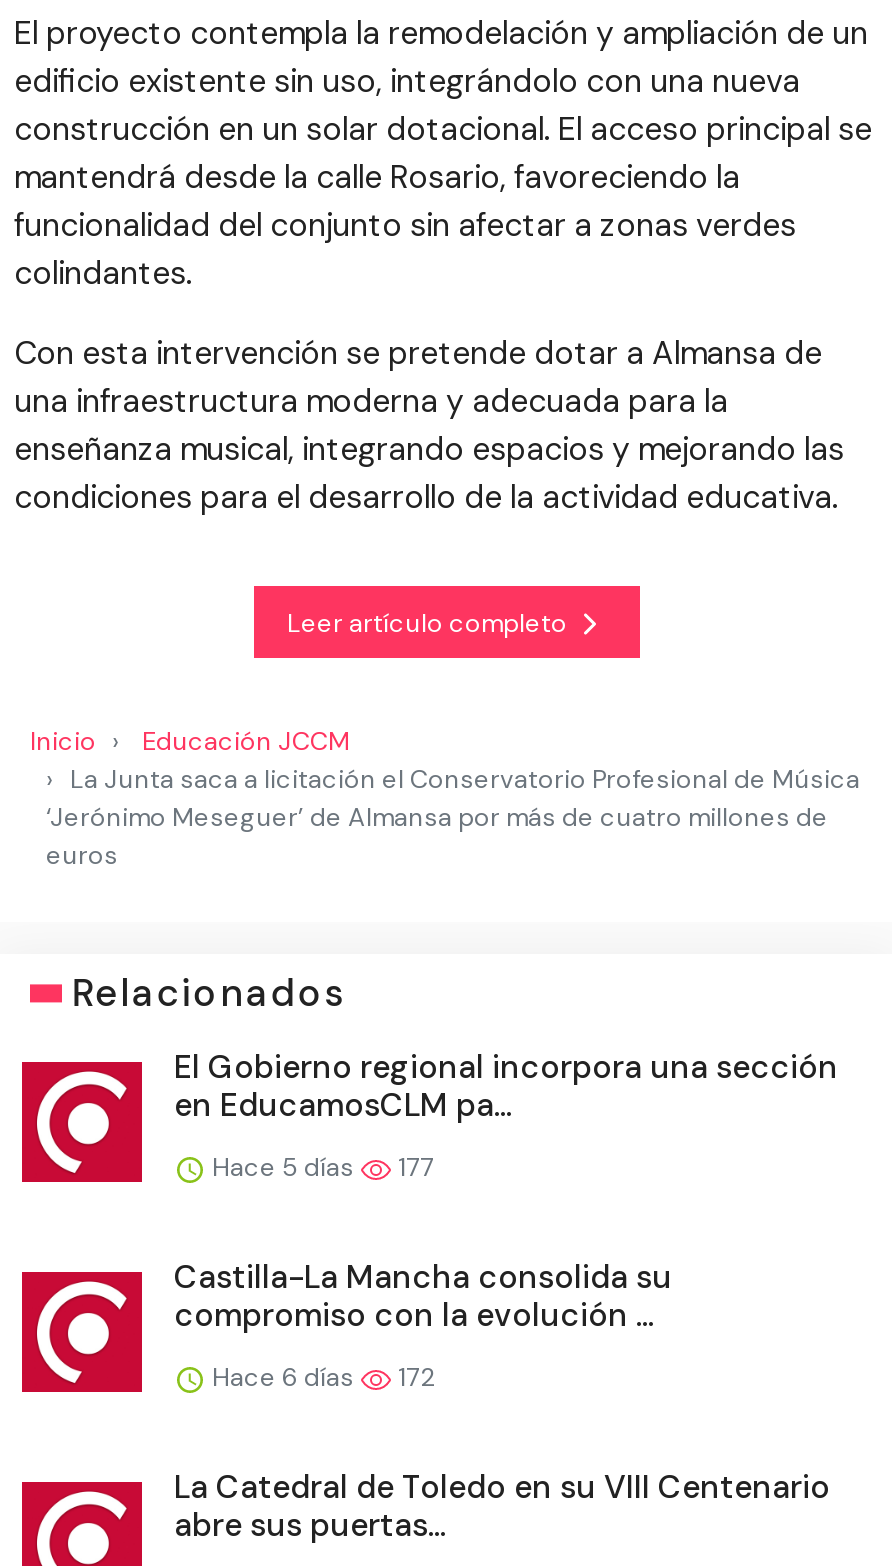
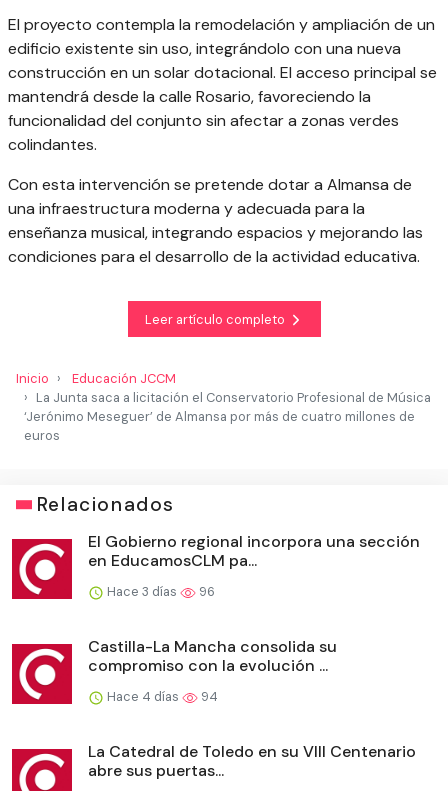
- Hace 5 días
+ Hace 3 días

- 177
+ 96

- Hace 6 días
+ Hace 4 días

- 172
+ 94
